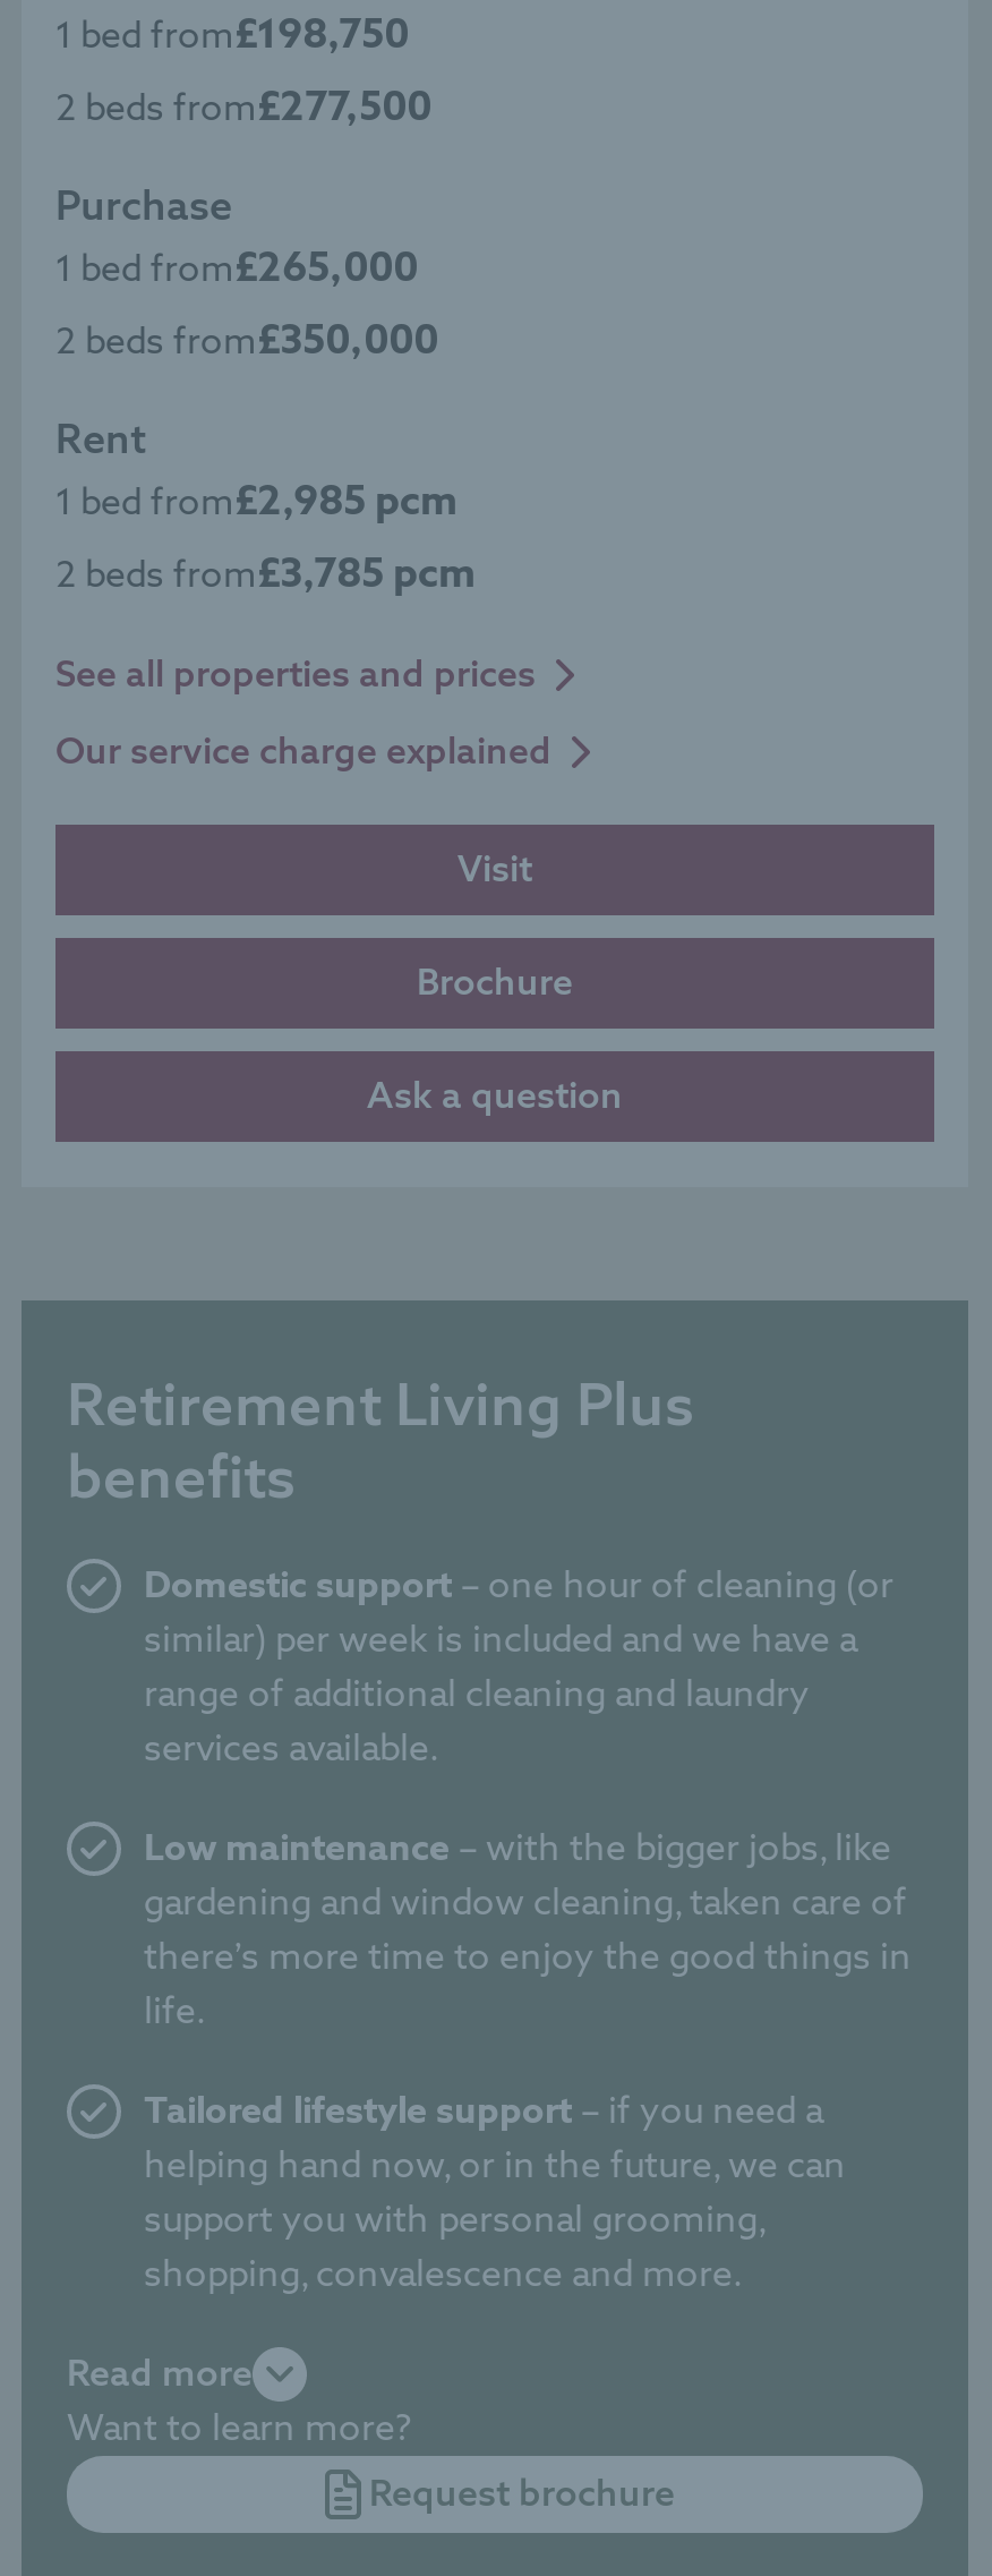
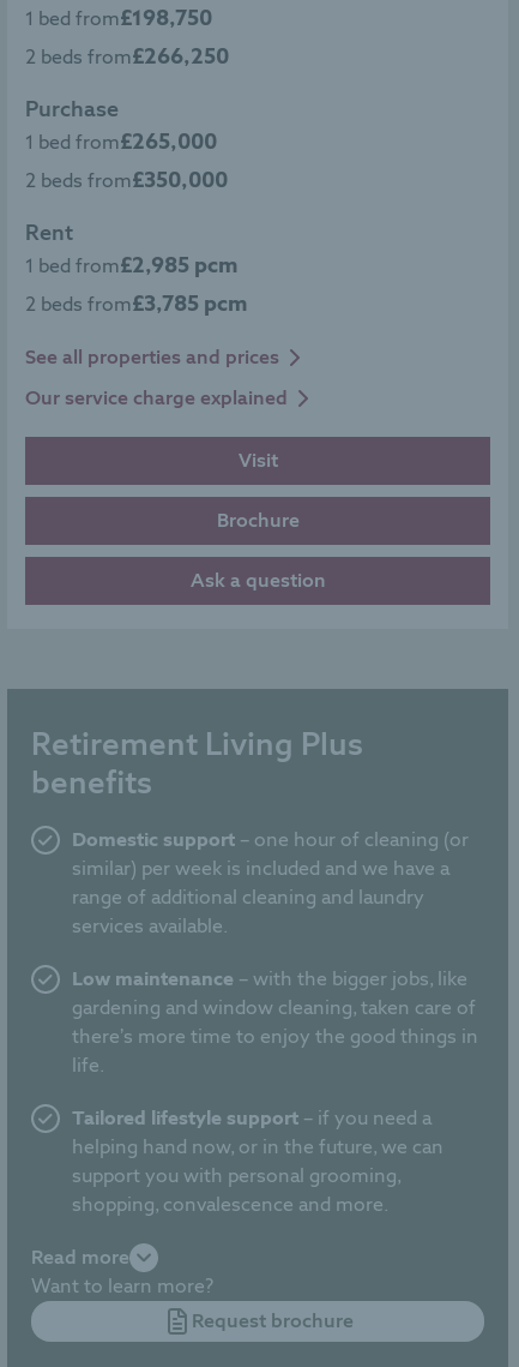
- 2 beds from£277,500
+ 2 beds from£266,250
